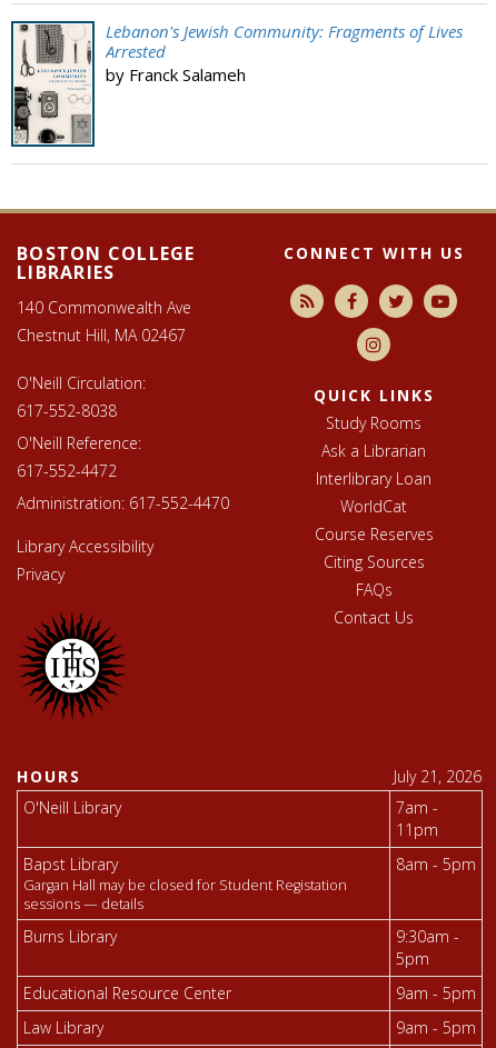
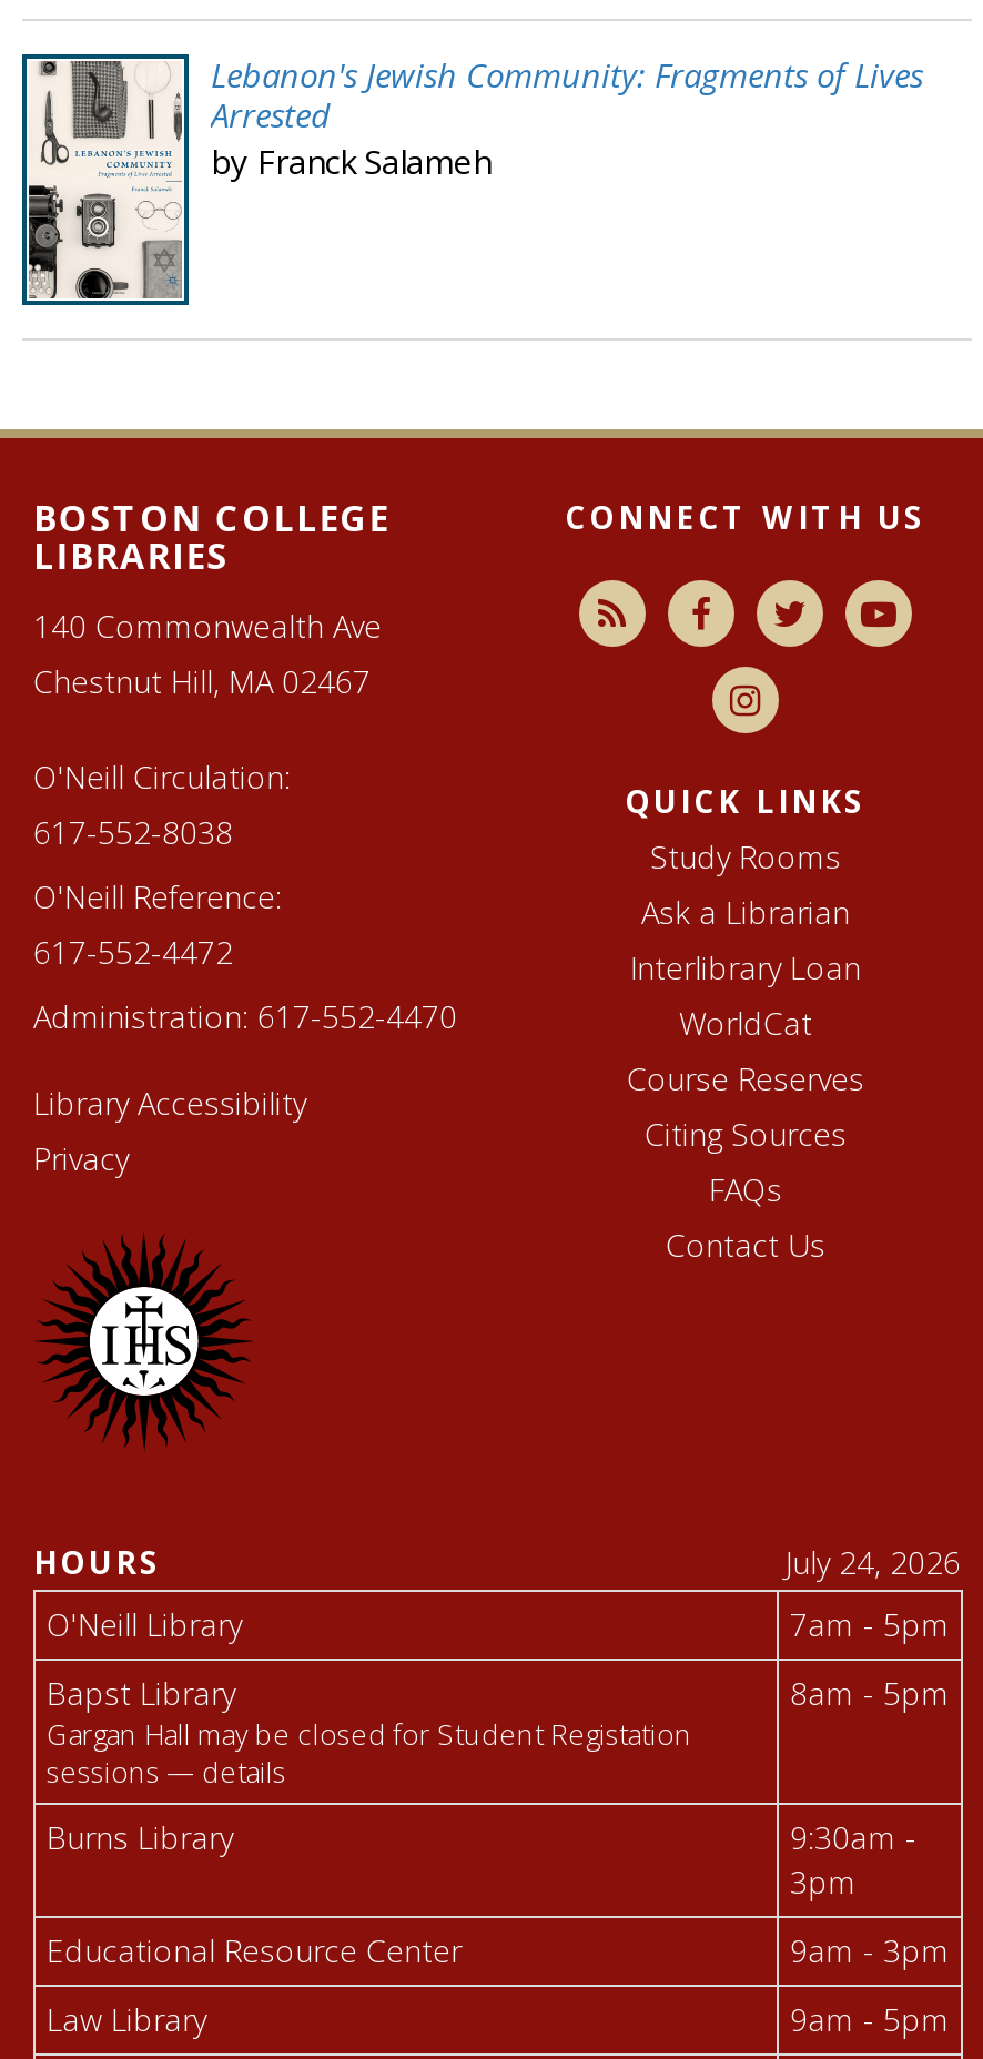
- July 21, 2026
+ July 24, 2026

- 7am -
- 11pm
+ 7am - 5pm

- 5pm
+ 3pm

- 9am - 5pm
+ 9am - 3pm
